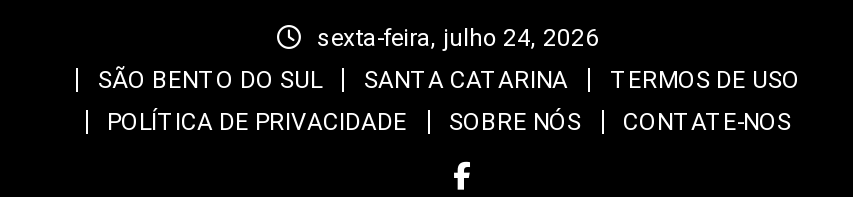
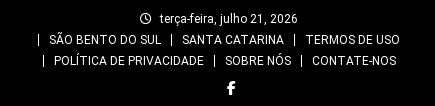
- sexta-feira, julho 24, 2026
+ terça-feira, julho 21, 2026
